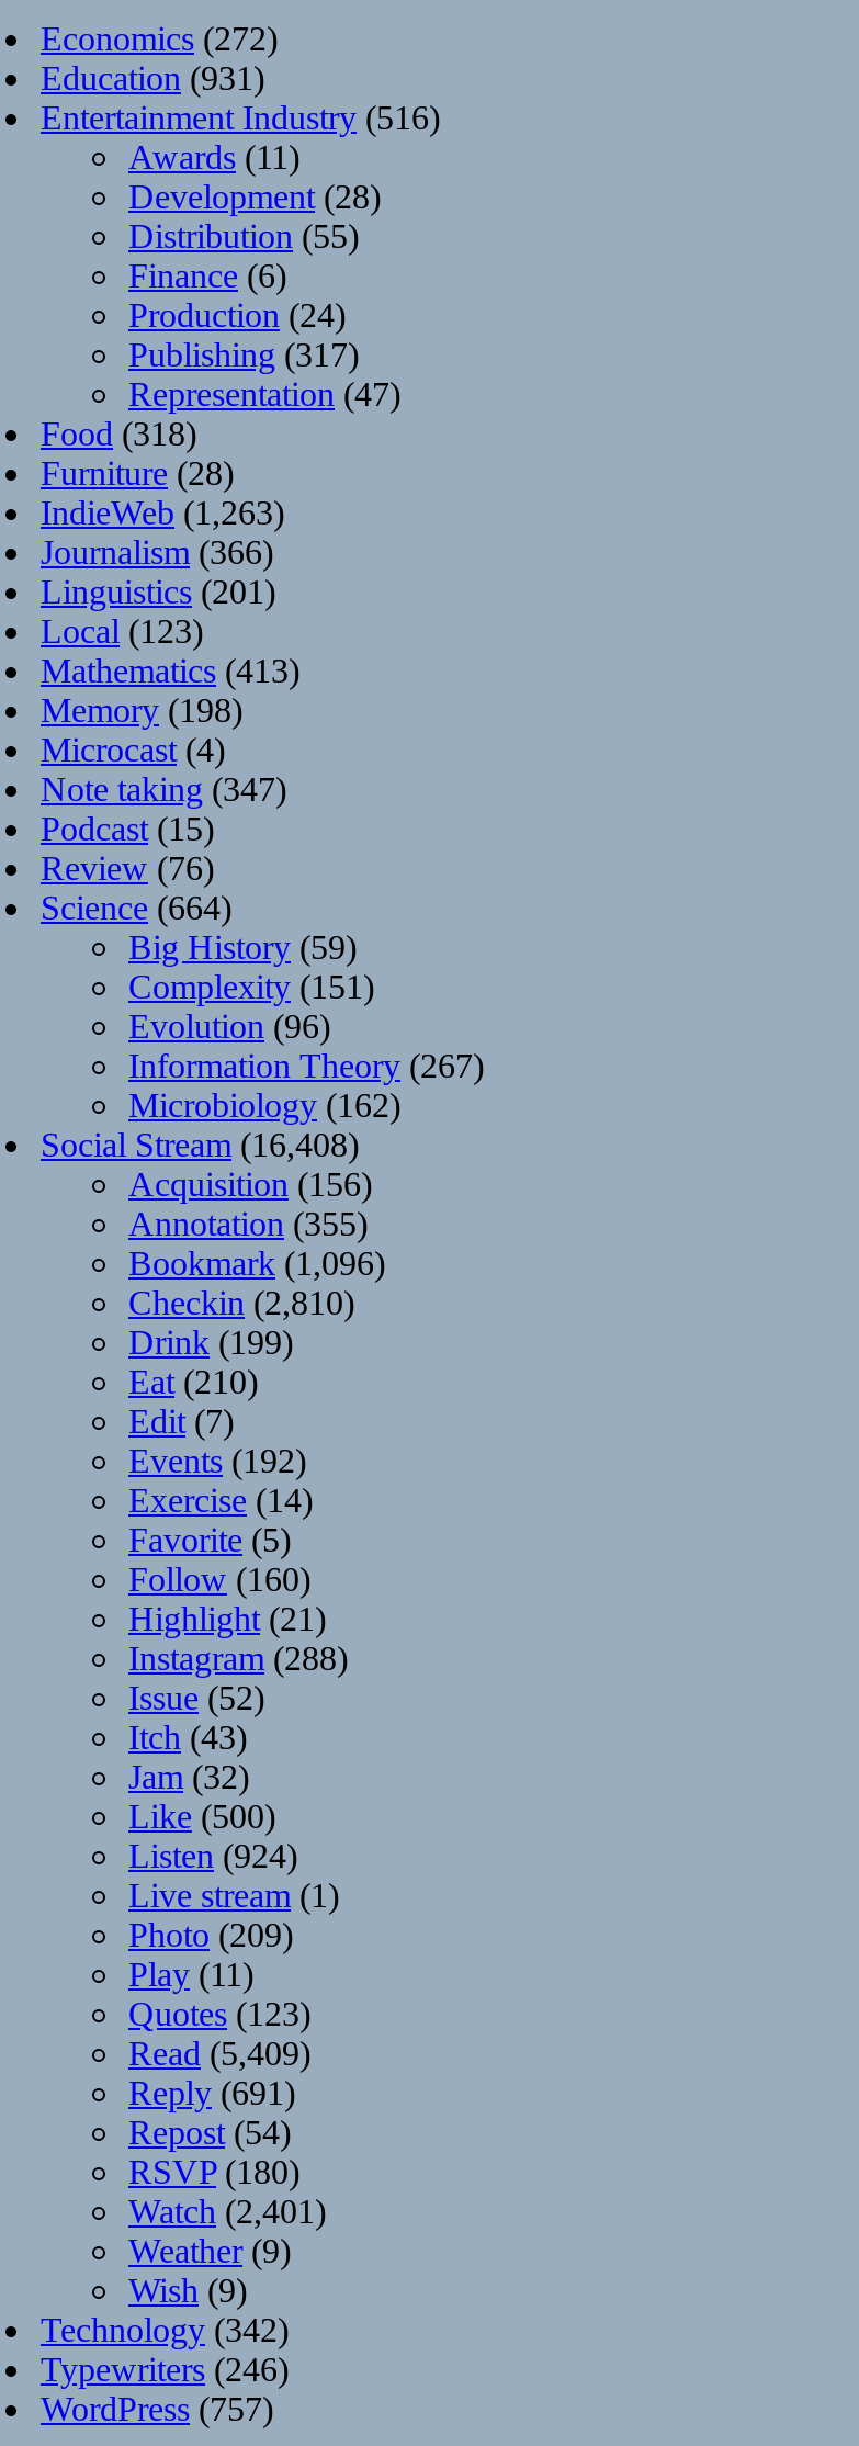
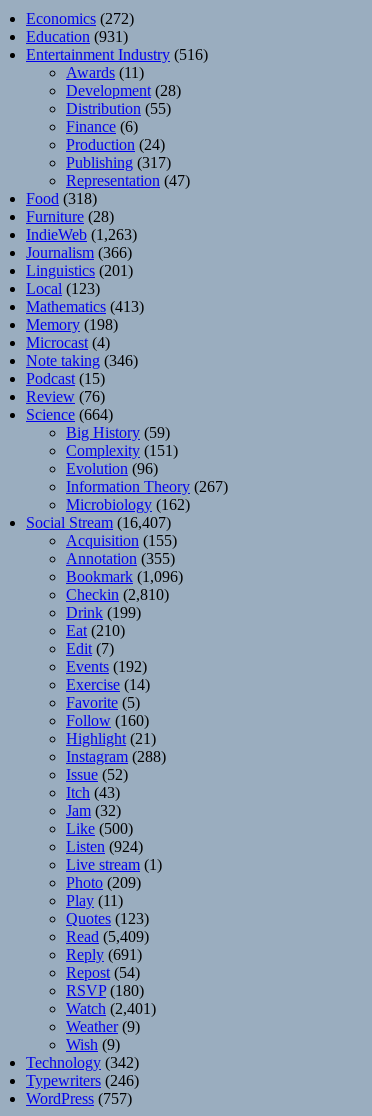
- Note taking (347)
+ Note taking (346)

- Social Stream (16,408)
+ Social Stream (16,407)

- Acquisition (156)
+ Acquisition (155)
